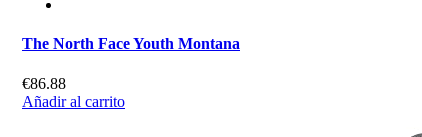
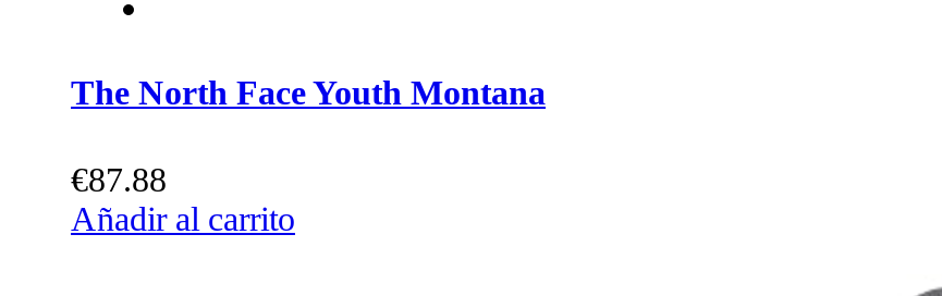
- €86.88
+ €87.88
